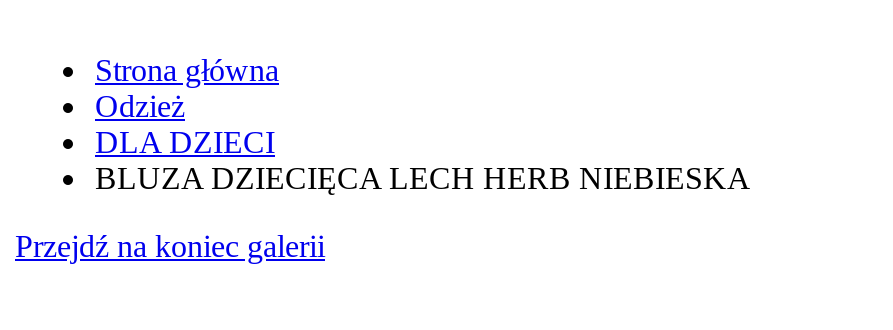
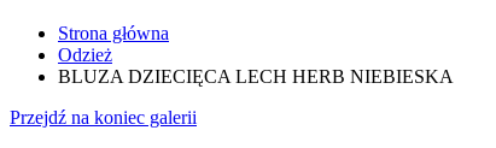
- DLA DZIECI
